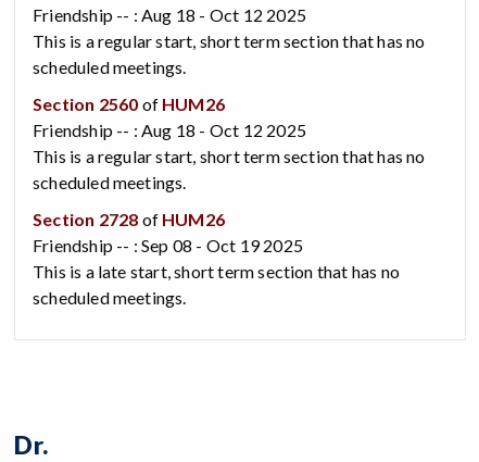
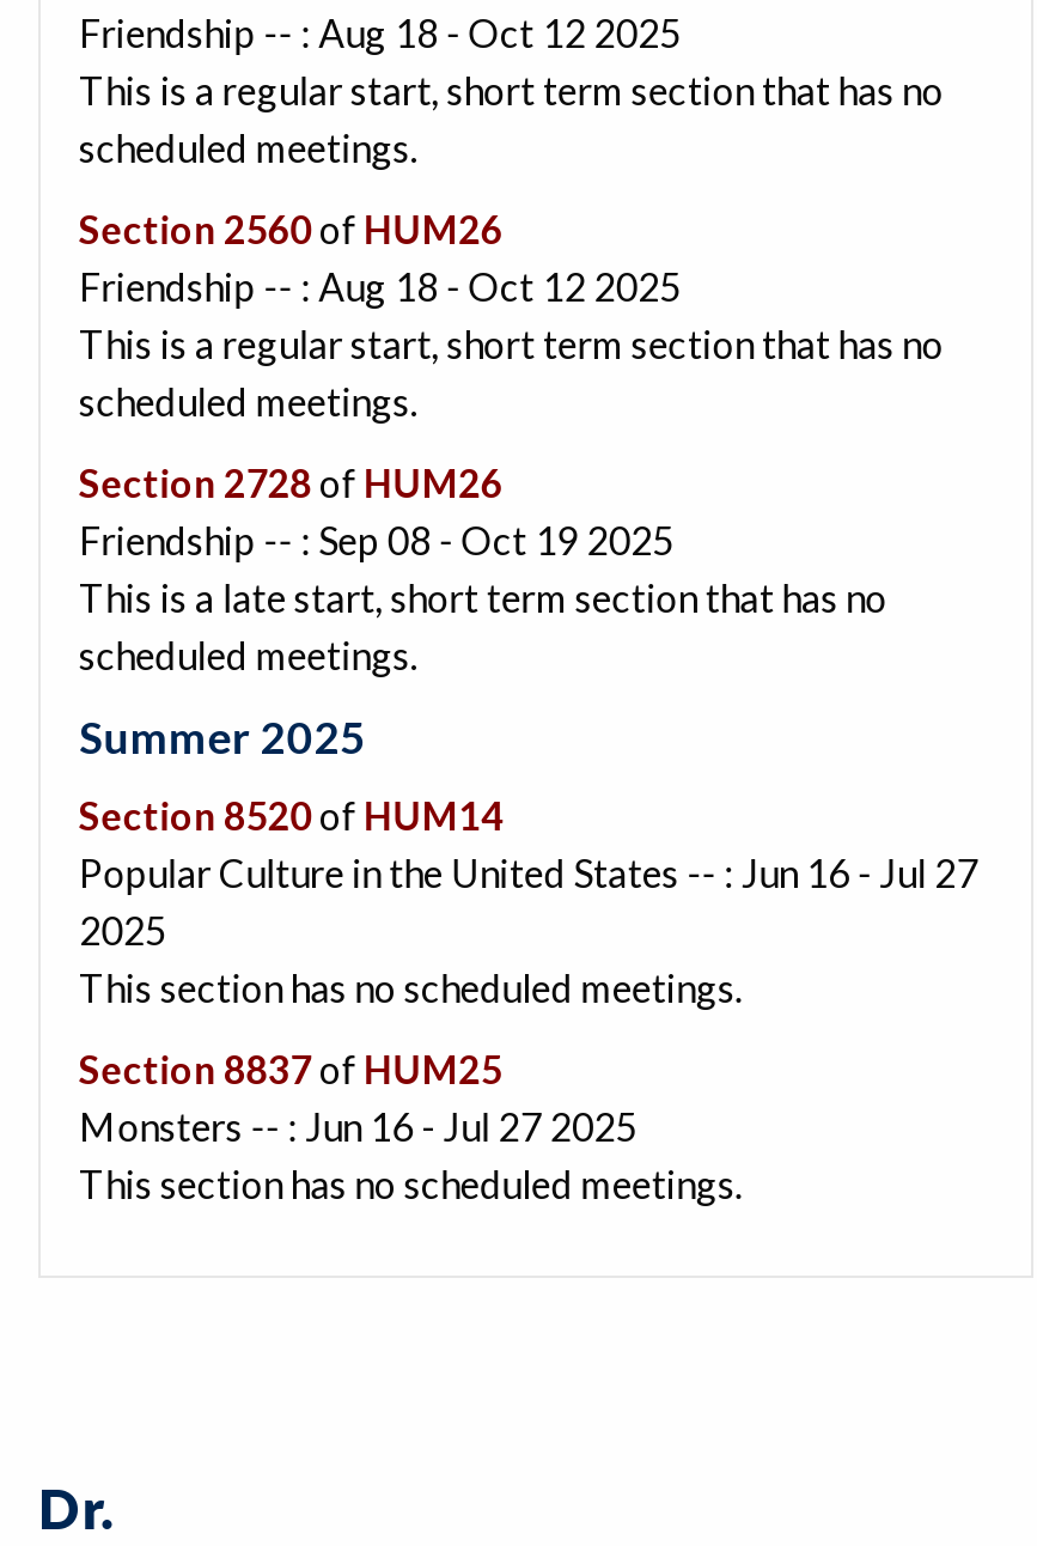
+ Summer 2025
+ Section 8520 of HUM14
+ Popular Culture in the United States -- : Jun 16 - Jul 27
+ 2025
+ This section has no scheduled meetings.
+ Section 8837 of HUM25
+ Monsters -- : Jun 16 - Jul 27 2025
+ This section has no scheduled meetings.
